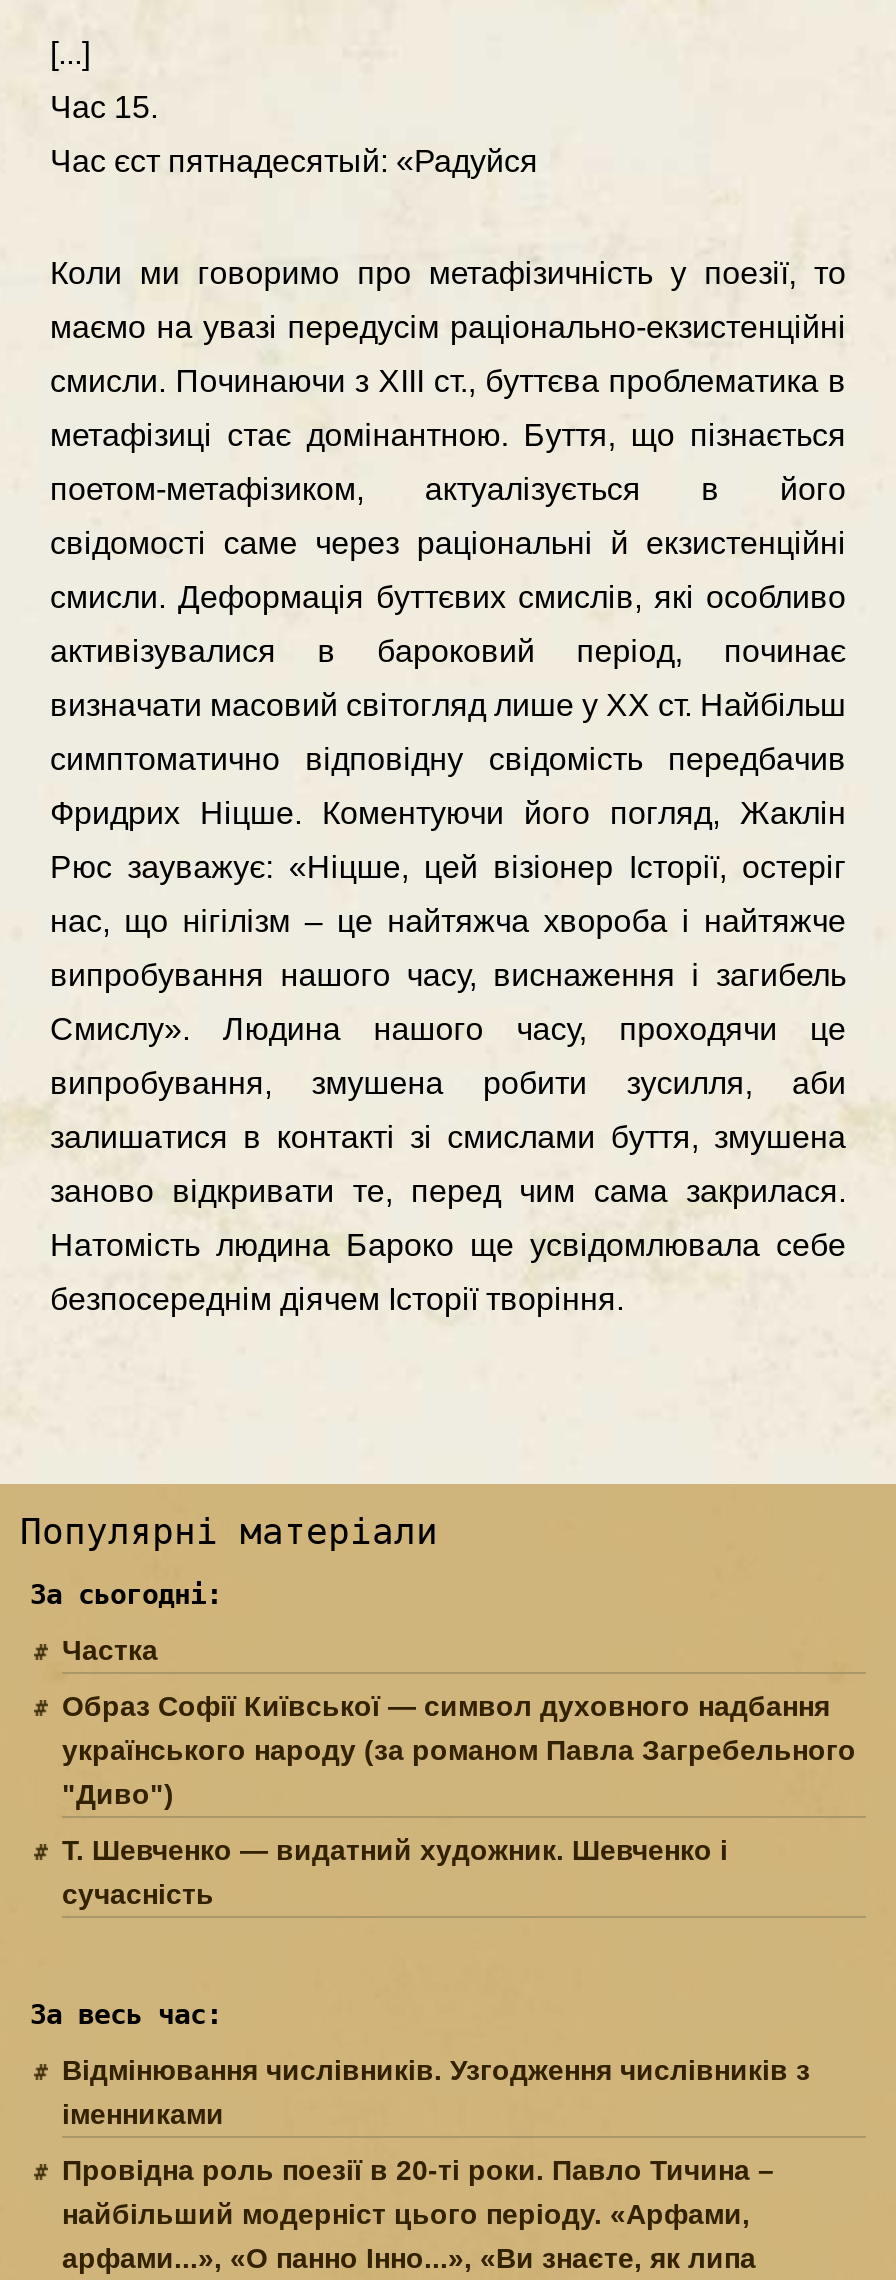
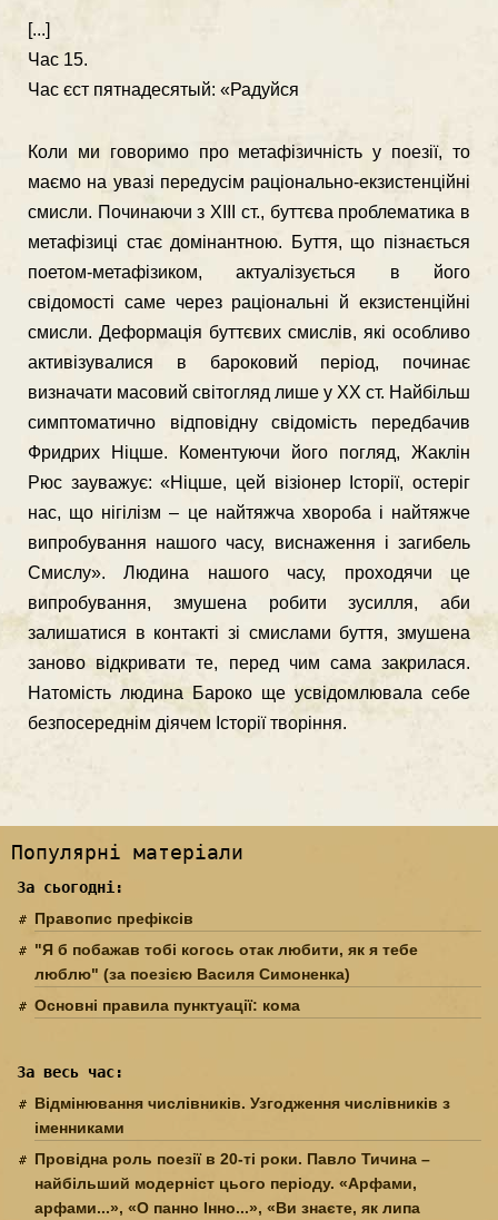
- Частка
+ Правопис префіксів

- Образ Софії Київської — символ духовного надбання
- українського народу (за романом Павла Загребельного
- "Диво")
+ "Я б побажав тобі когось отак любити, як я тебе
+ люблю" (за поезією Василя Симоненка)

- Т. Шевченко — видатний художник. Шевченко і
- сучасність
+ Основні правила пунктуації: кома
